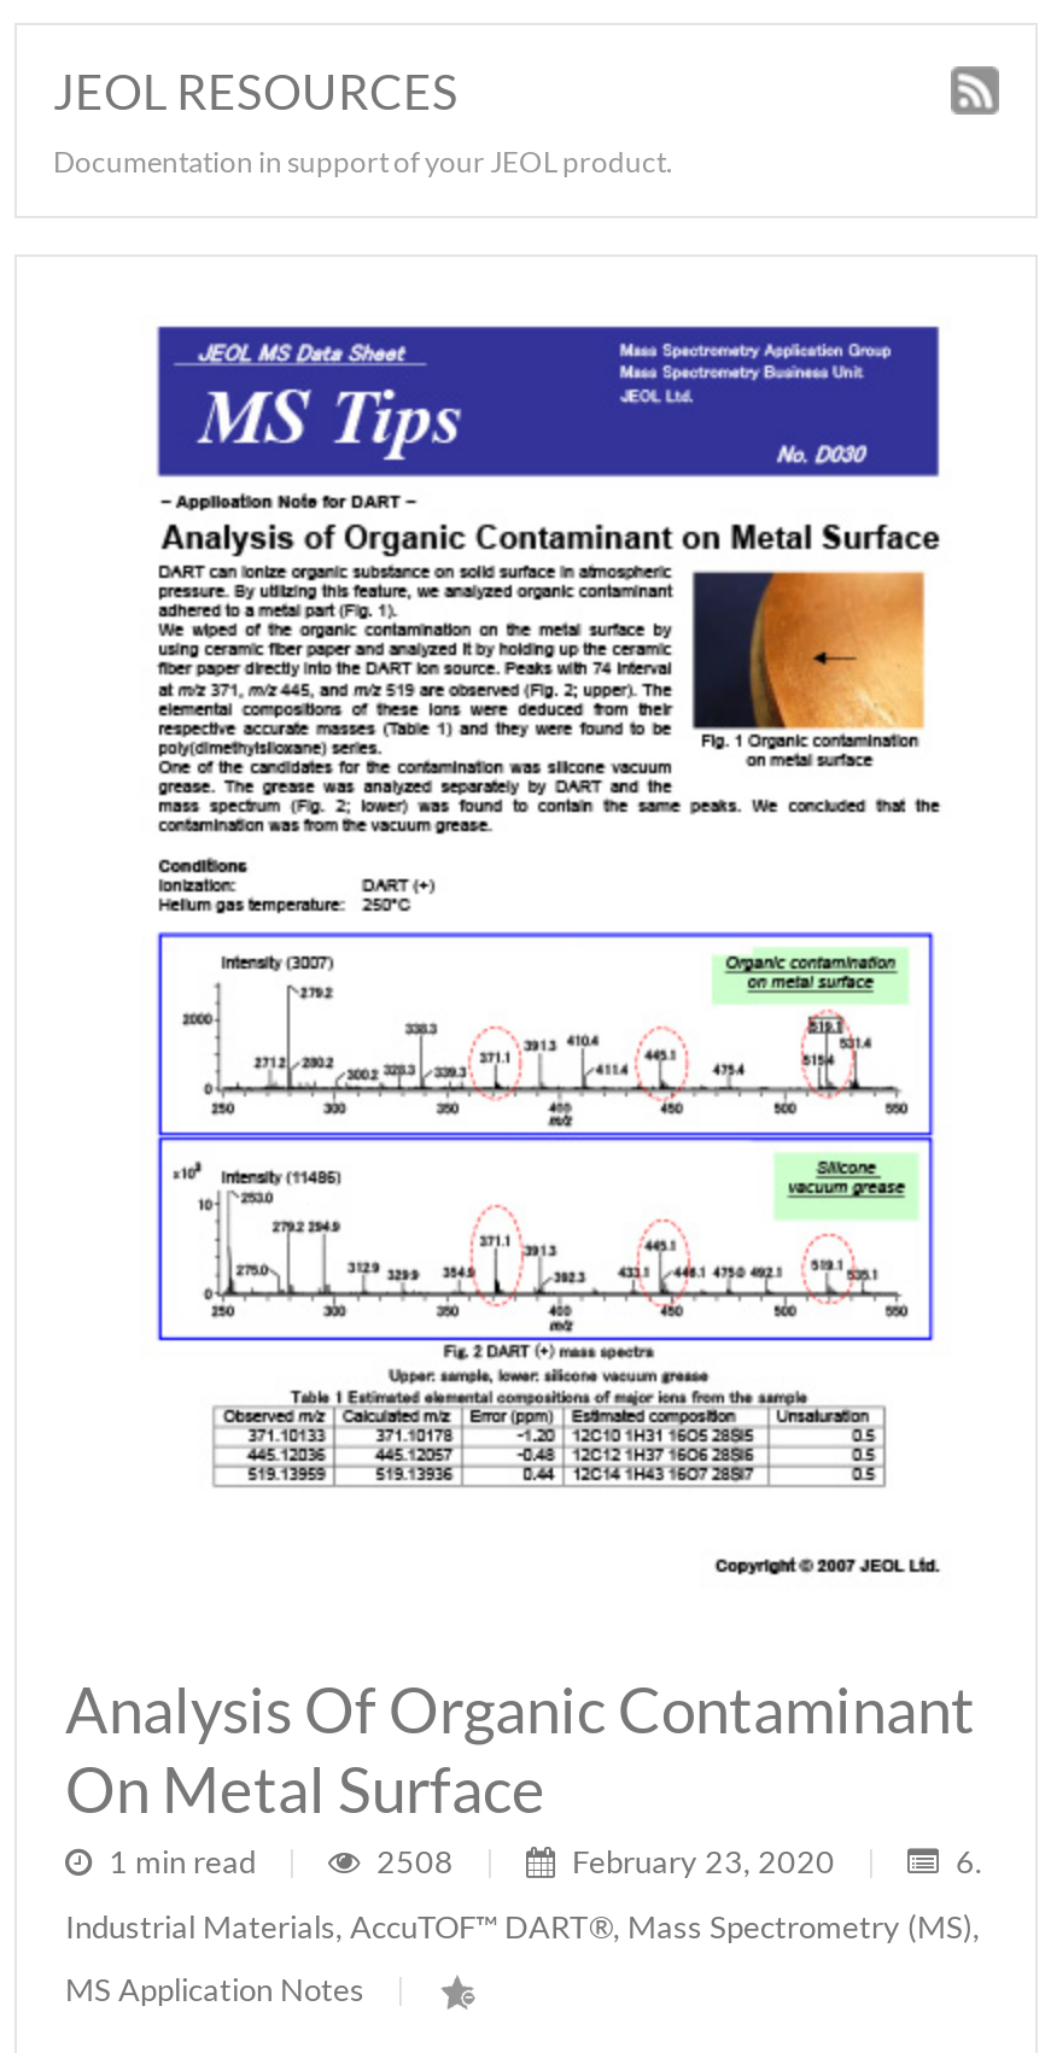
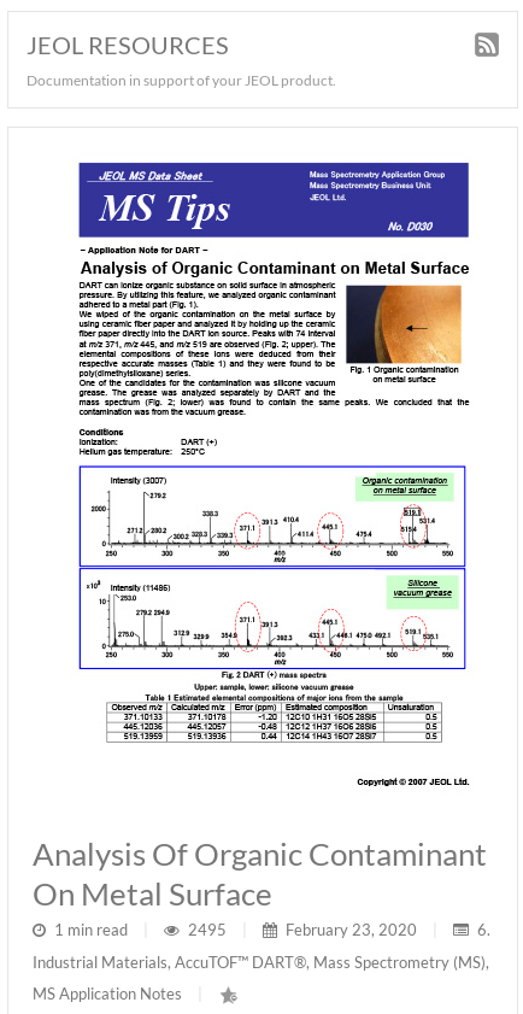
- 2508
+ 2495
